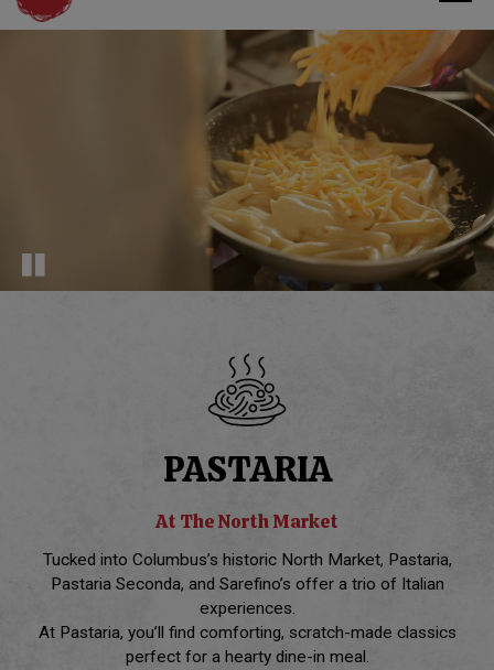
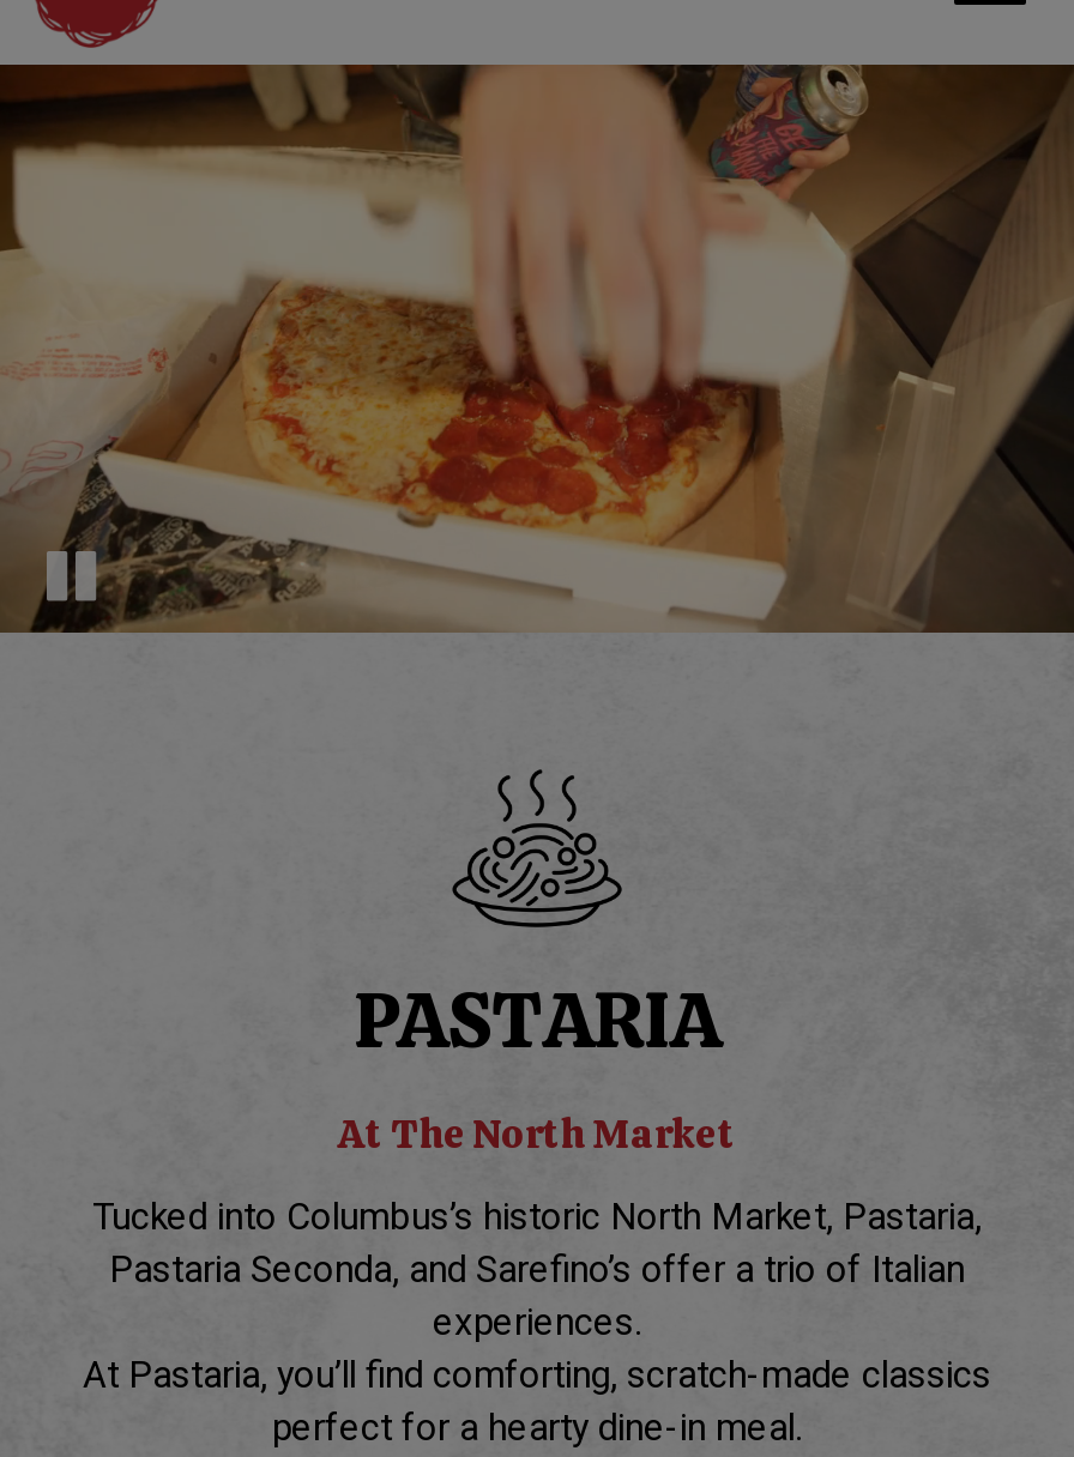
- [image]
+ [image]
